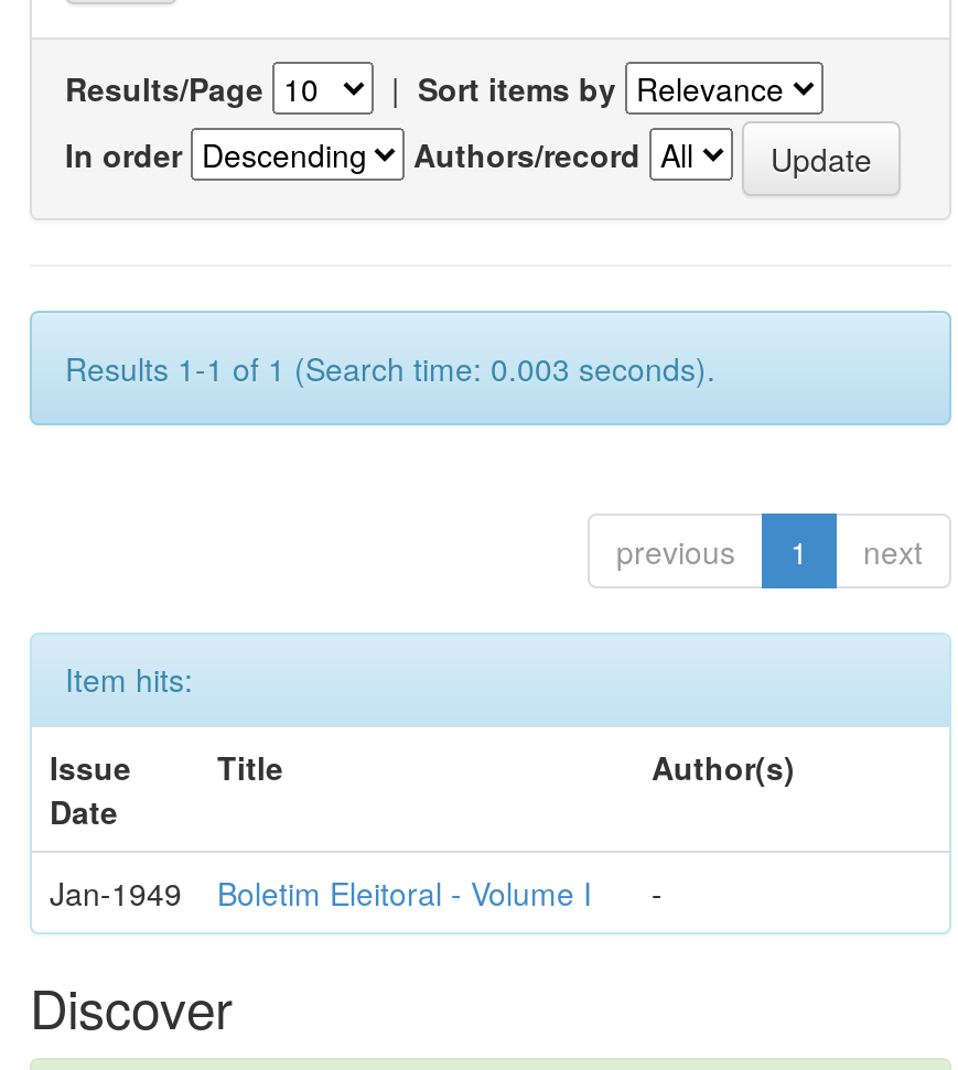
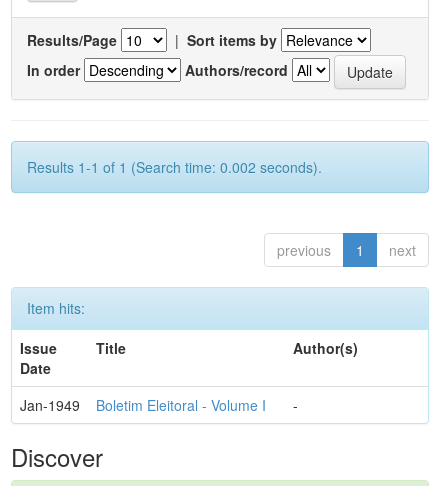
- Results 1-1 of 1 (Search time: 0.003 seconds).
+ Results 1-1 of 1 (Search time: 0.002 seconds).
